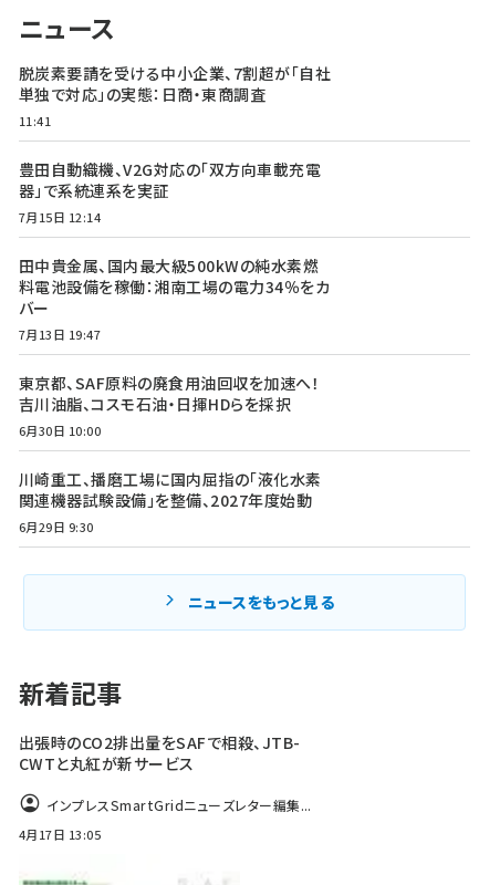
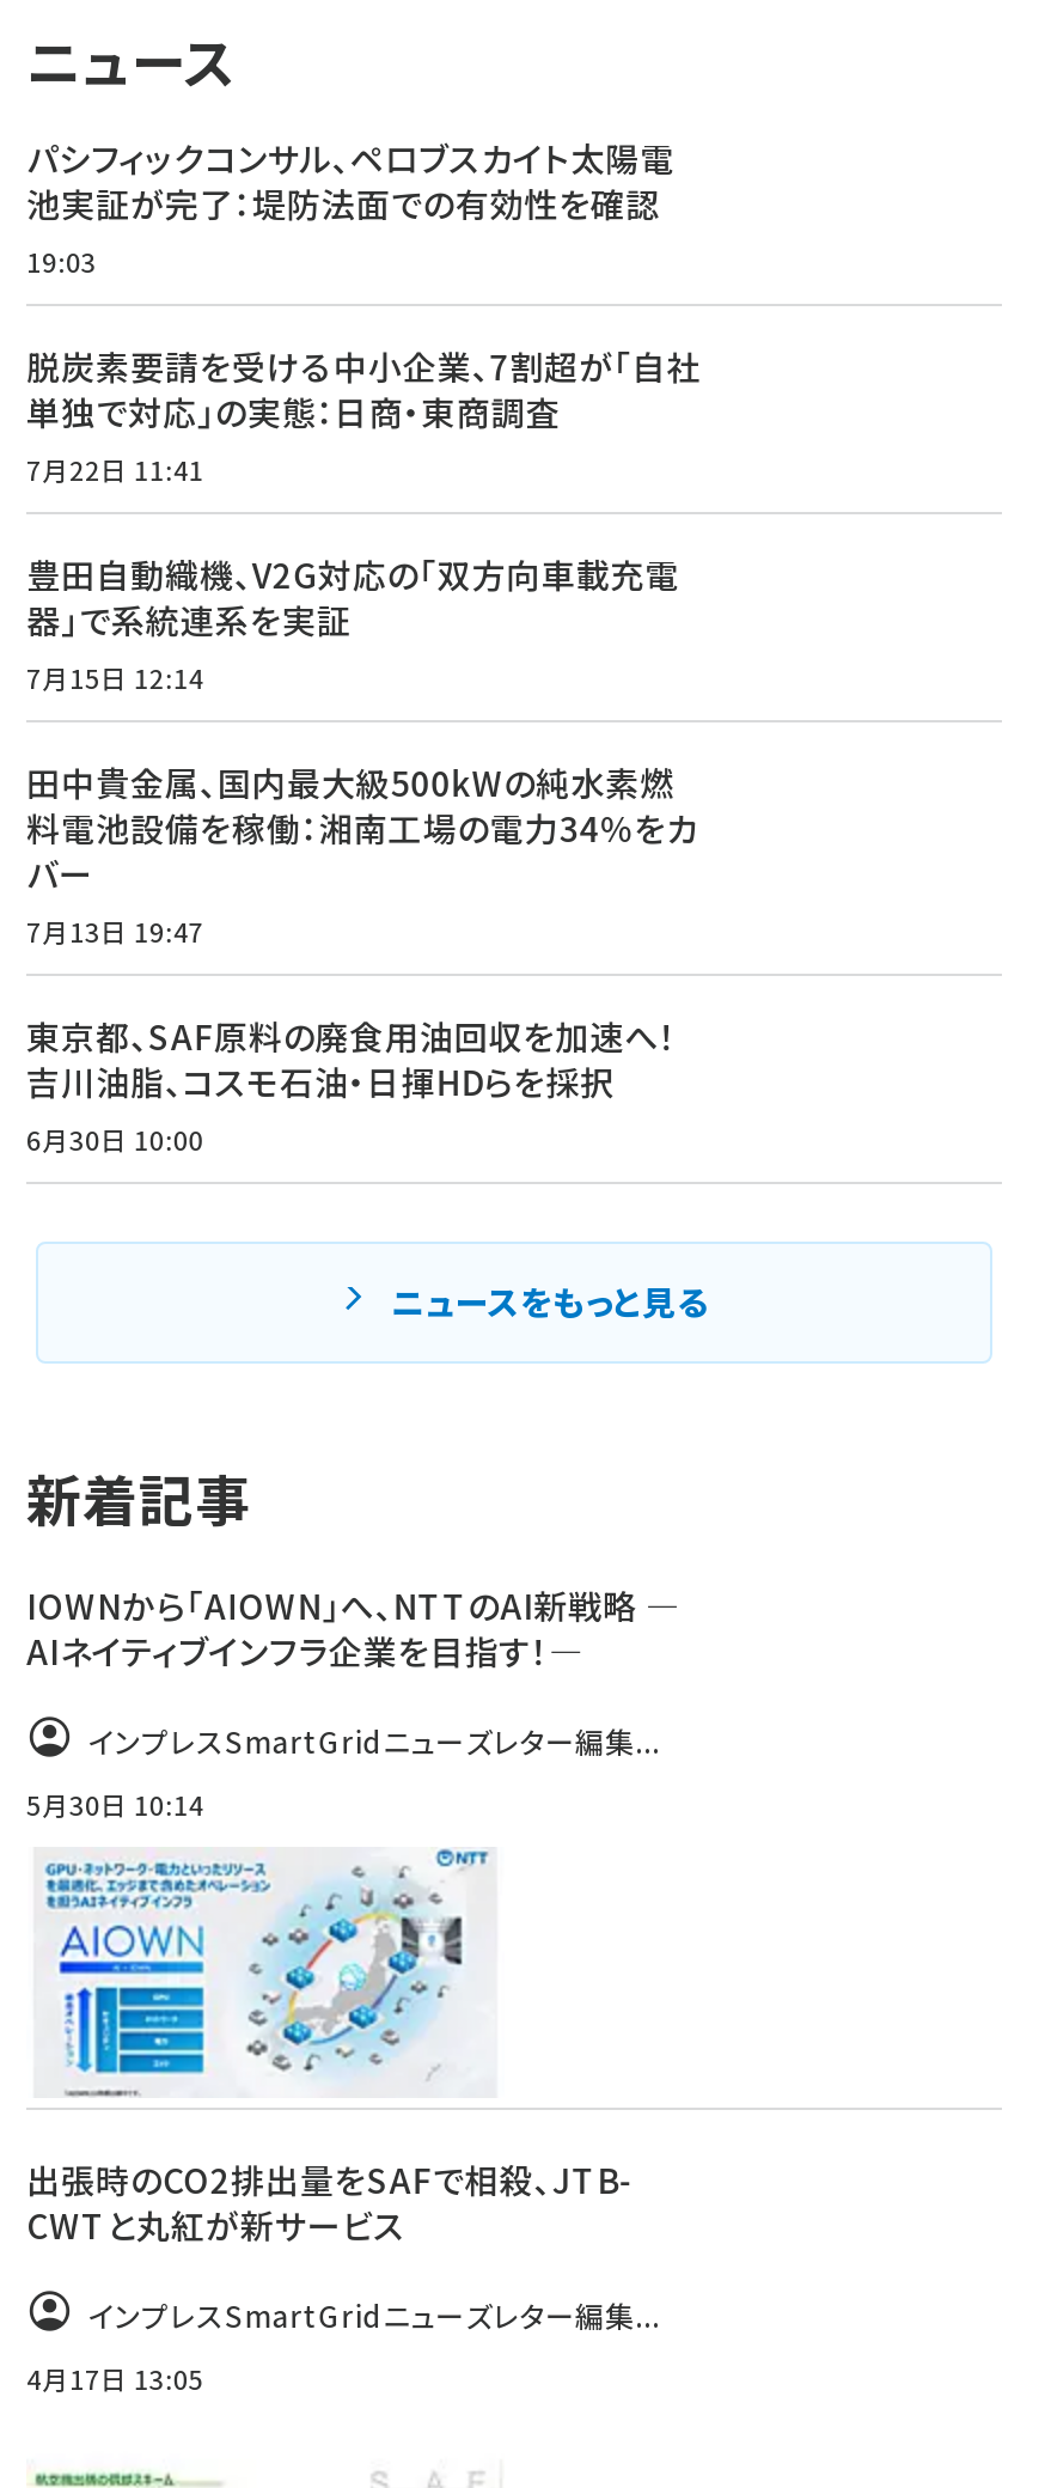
+ パシフィックコンサル、ペロブスカイト太陽電
+ 池実証が完了：堤防法面での有効性を確認
+ 19:03

- 11:41
+ 7月22日 11:41

- 川崎重工、播磨工場に国内屈指の「液化水素
- 関連機器試験設備」を整備、2027年度始動
- 6月29日 9:30

+ IOWNから「AIOWN」へ、NTTのAI新戦略 ―
+ AIネイティブインフラ企業を目指す！―
+ インプレスSmartGridニューズレター編集...
+ 5月30日 10:14

+ [image]
